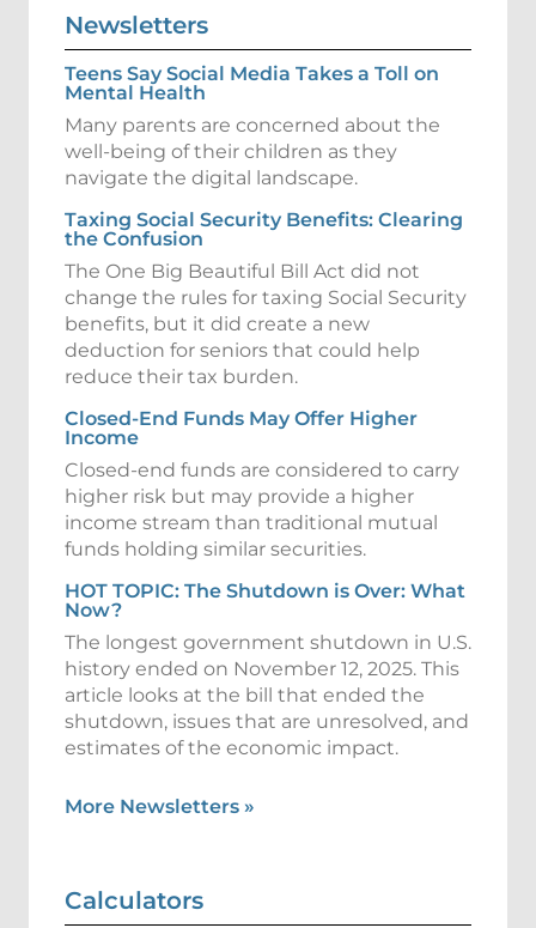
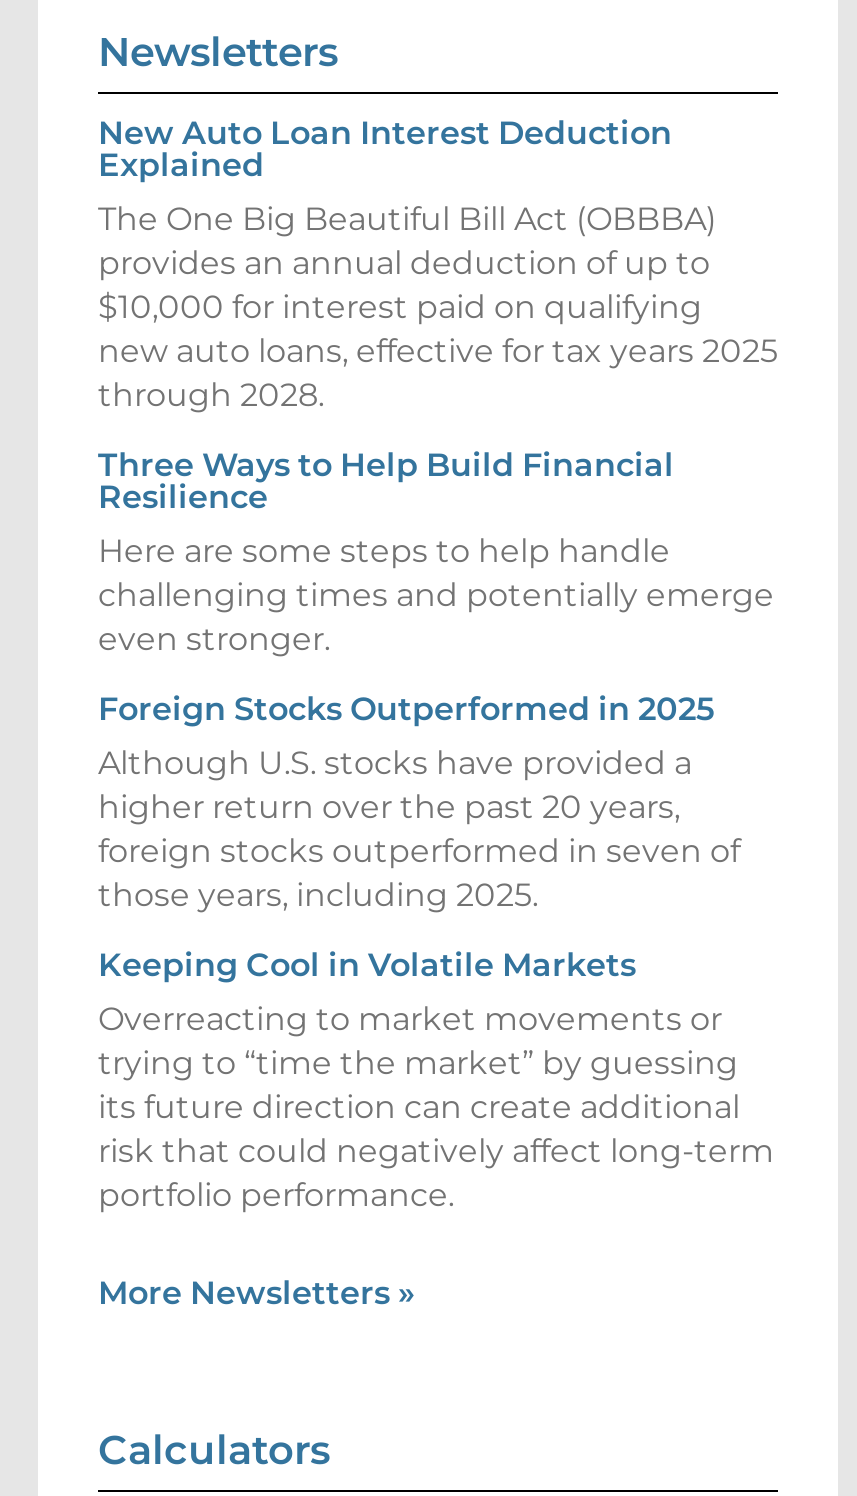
- Teens Say Social Media Takes a Toll on
- Mental Health
- Many parents are concerned about the
- well-being of their children as they
- navigate the digital landscape.
+ New Auto Loan Interest Deduction
+ Explained
+ The One Big Beautiful Bill Act (OBBBA)
+ provides an annual deduction of up to
+ $10,000 for interest paid on qualifying
+ new auto loans, effective for tax years 2025
+ through 2028.

- Taxing Social Security Benefits: Clearing
- the Confusion
- The One Big Beautiful Bill Act did not
- change the rules for taxing Social Security
- benefits, but it did create a new
- deduction for seniors that could help
- reduce their tax burden.
+ Three Ways to Help Build Financial
+ Resilience
+ Here are some steps to help handle
+ challenging times and potentially emerge
+ even stronger.

- Closed-End Funds May Offer Higher
- Income
- Closed-end funds are considered to carry
- higher risk but may provide a higher
- income stream than traditional mutual
- funds holding similar securities.
+ Foreign Stocks Outperformed in 2025
+ Although U.S. stocks have provided a
+ higher return over the past 20 years,
+ foreign stocks outperformed in seven of
+ those years, including 2025.

- HOT TOPIC: The Shutdown is Over: What
- Now?
- The longest government shutdown in U.S.
- history ended on November 12, 2025. This
- article looks at the bill that ended the
- shutdown, issues that are unresolved, and
- estimates of the economic impact.
+ Keeping Cool in Volatile Markets
+ Overreacting to market movements or
+ trying to “time the market” by guessing
+ its future direction can create additional
+ risk that could negatively affect long-term
+ portfolio performance.
